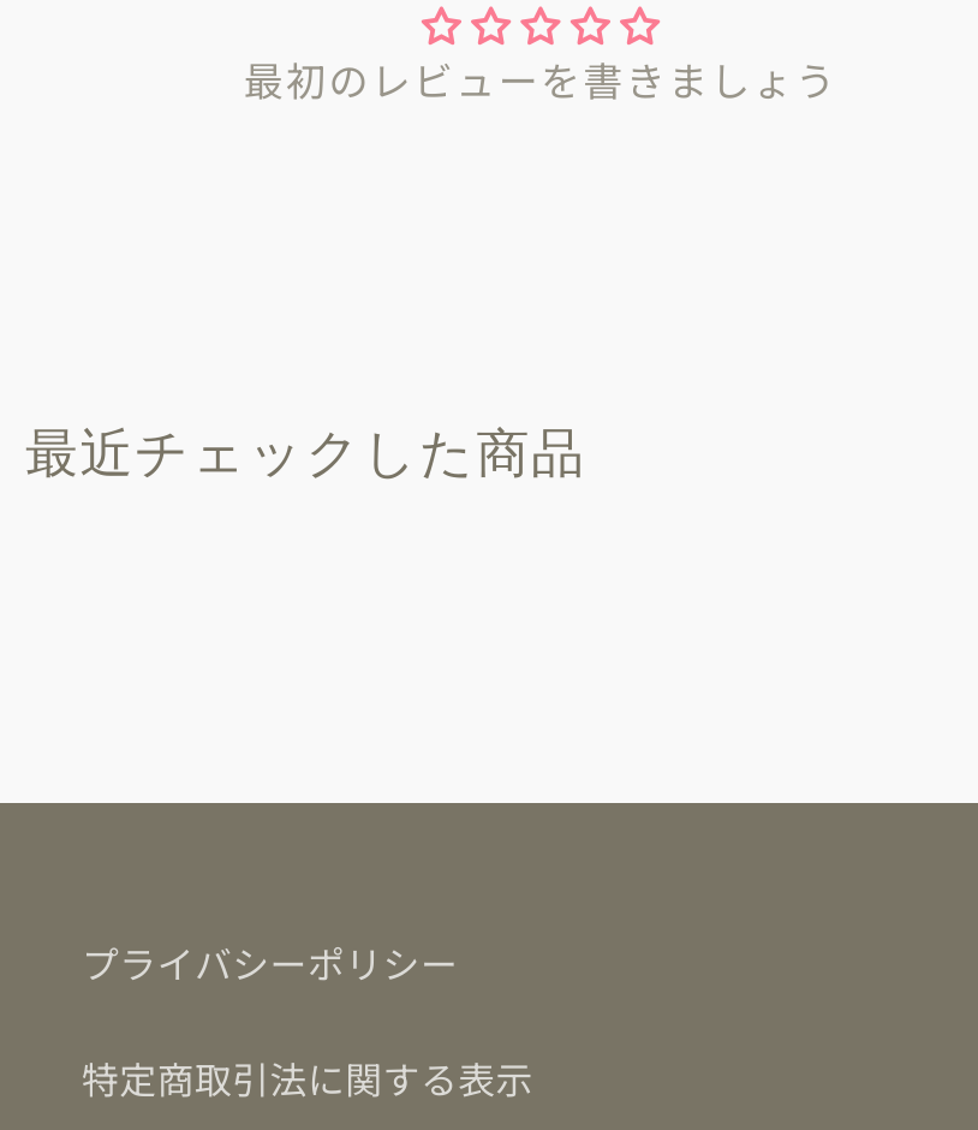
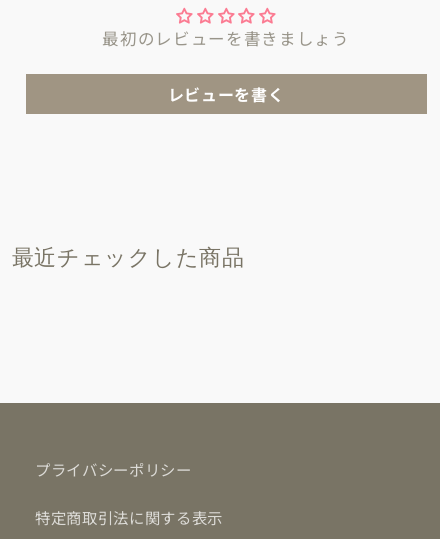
+ レビューを書く
